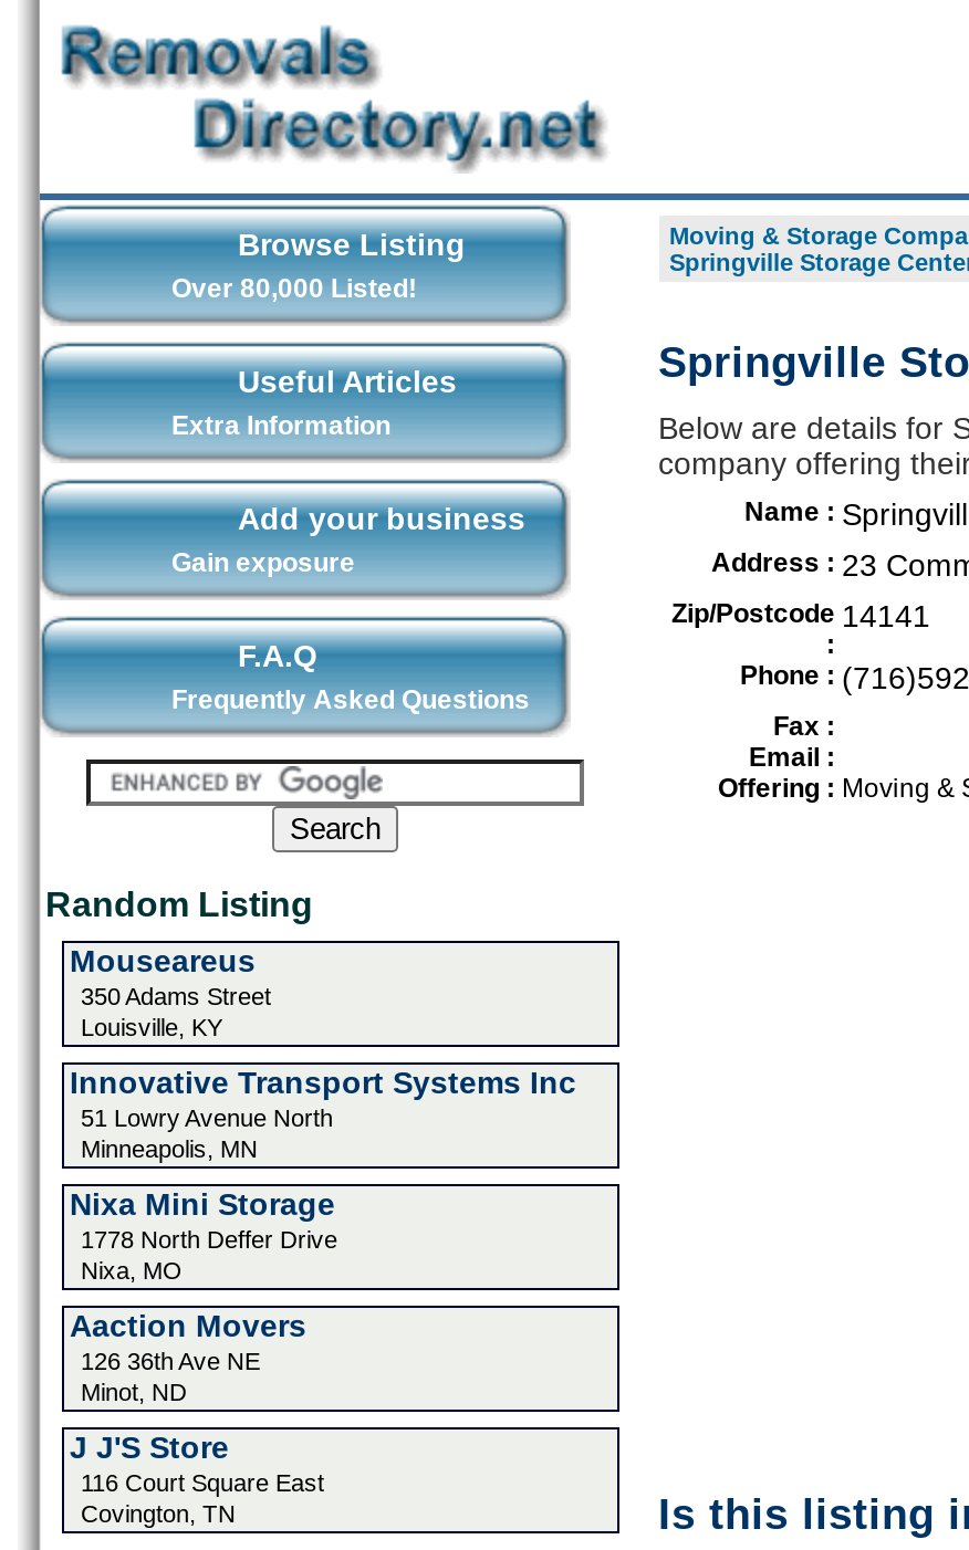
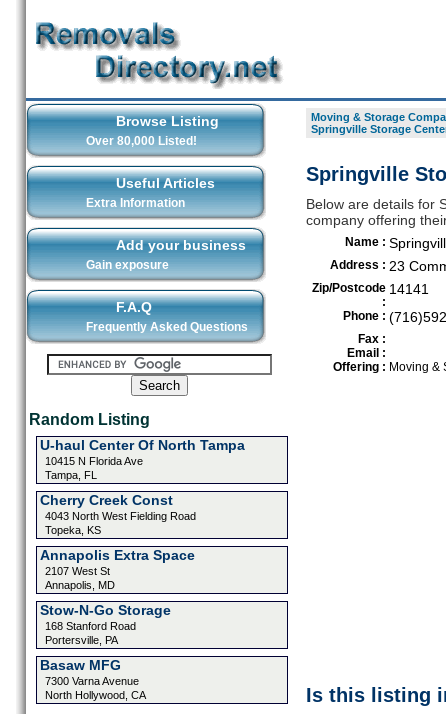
- Mouseareus
- 350 Adams Street
- Louisville, KY
+ U-haul Center Of North Tampa
+ 10415 N Florida Ave
+ Tampa, FL

- Innovative Transport Systems Inc
- 51 Lowry Avenue North
- Minneapolis, MN
+ Cherry Creek Const
+ 4043 North West Fielding Road
+ Topeka, KS

- Nixa Mini Storage
- 1778 North Deffer Drive
- Nixa, MO
+ Annapolis Extra Space
+ 2107 West St
+ Annapolis, MD

- Aaction Movers
- 126 36th Ave NE
- Minot, ND
+ Stow-N-Go Storage
+ 168 Stanford Road
+ Portersville, PA

- J J'S Store
- 116 Court Square East
- Covington, TN
+ Basaw MFG
+ 7300 Varna Avenue
+ North Hollywood, CA
